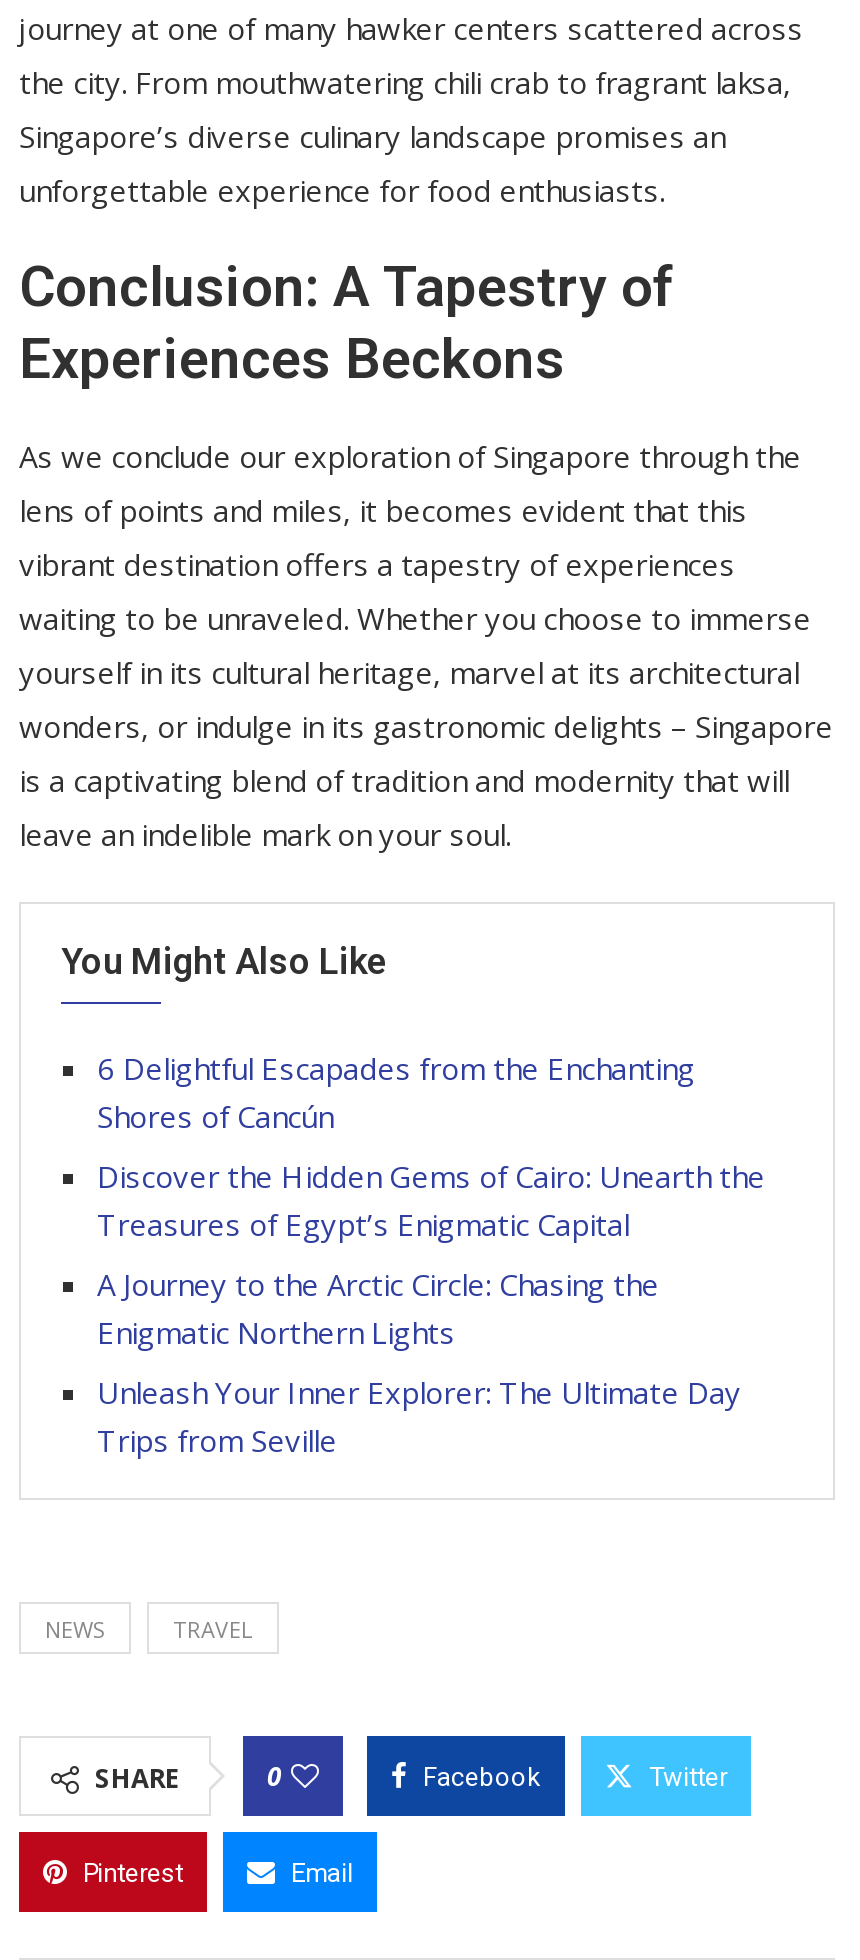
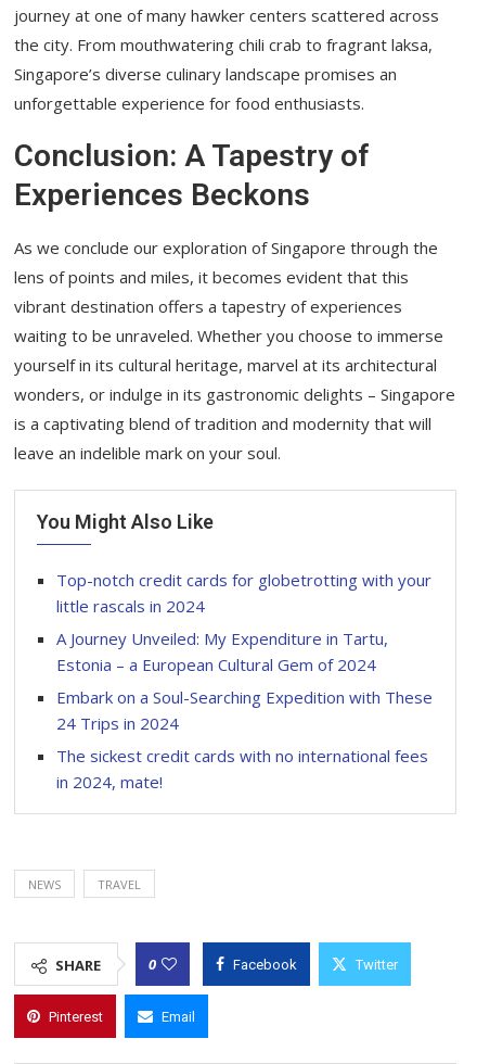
- 6 Delightful Escapades from the Enchanting
- Shores of Cancún
+ Top-notch credit cards for globetrotting with your
+ little rascals in 2024

- Discover the Hidden Gems of Cairo: Unearth the
- Treasures of Egypt’s Enigmatic Capital
+ A Journey Unveiled: My Expenditure in Tartu,
+ Estonia – a European Cultural Gem of 2024

- A Journey to the Arctic Circle: Chasing the
- Enigmatic Northern Lights
+ Embark on a Soul-Searching Expedition with These
+ 24 Trips in 2024

- Unleash Your Inner Explorer: The Ultimate Day
- Trips from Seville
+ The sickest credit cards with no international fees
+ in 2024, mate!
